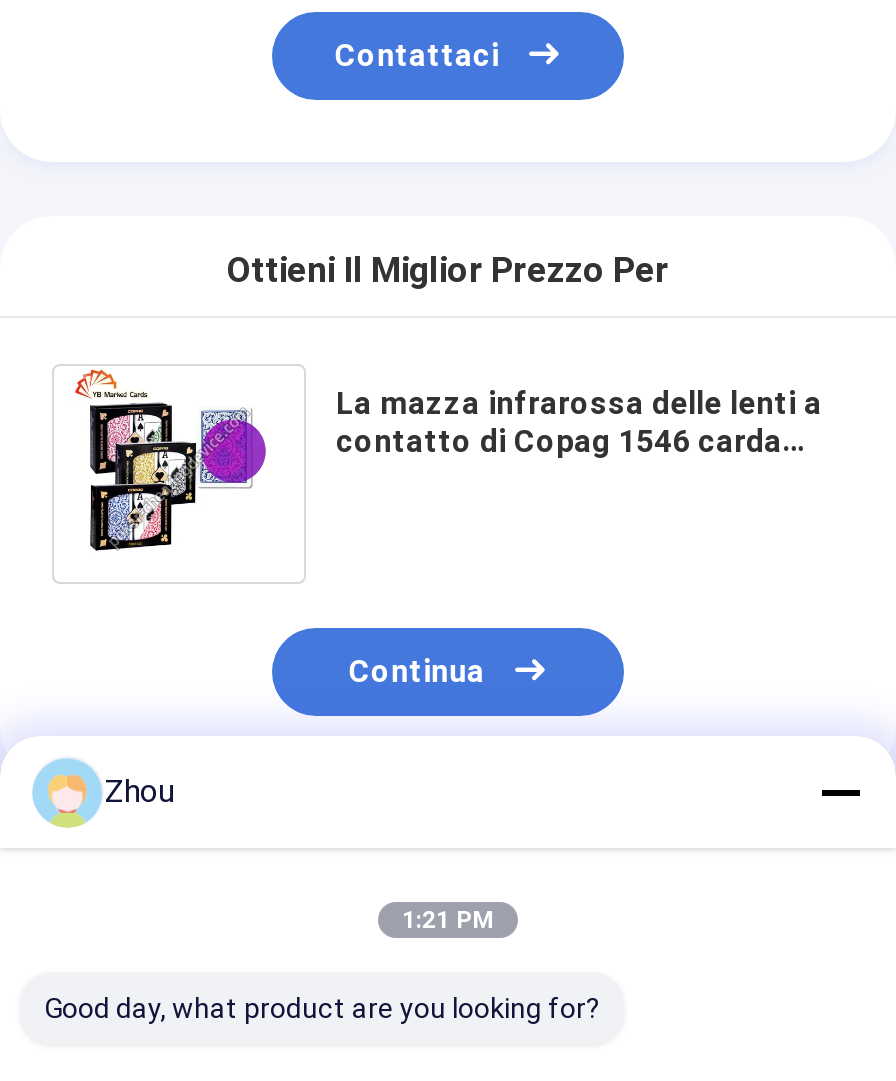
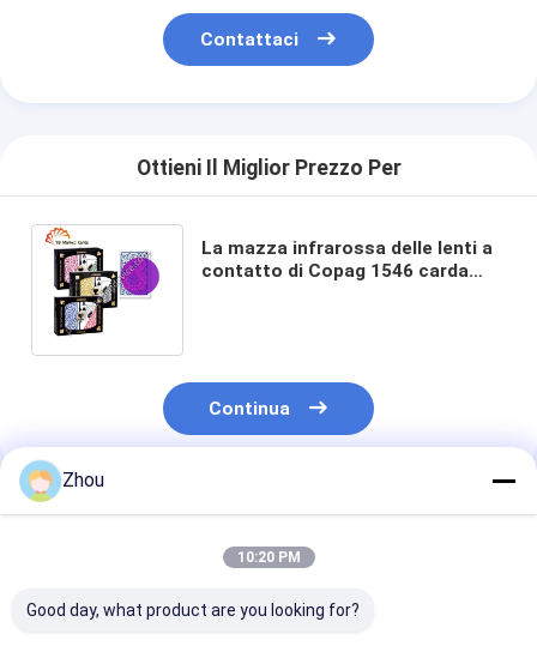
- 1:21 PM
+ 10:20 PM
